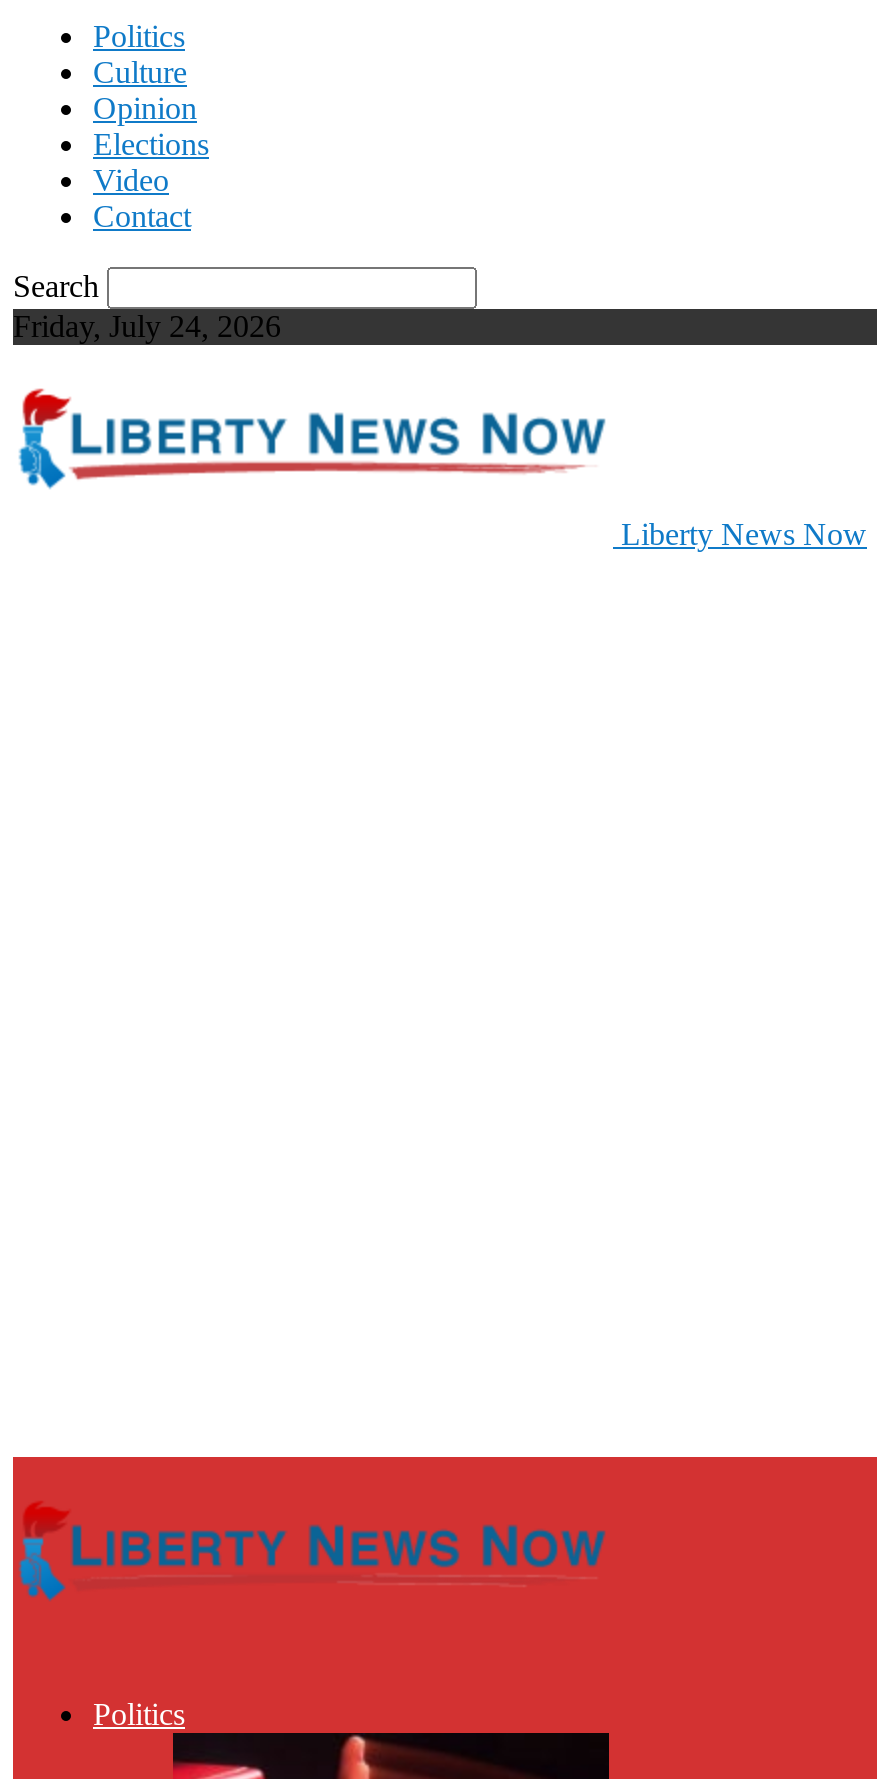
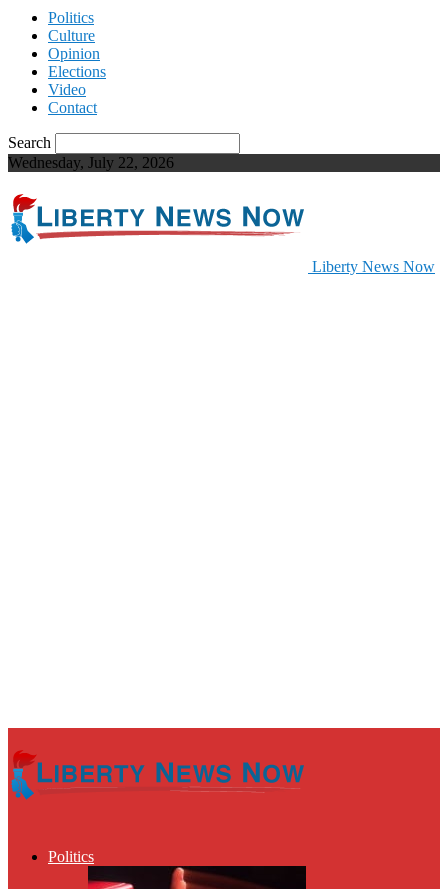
- Friday, July 24, 2026
+ Wednesday, July 22, 2026
